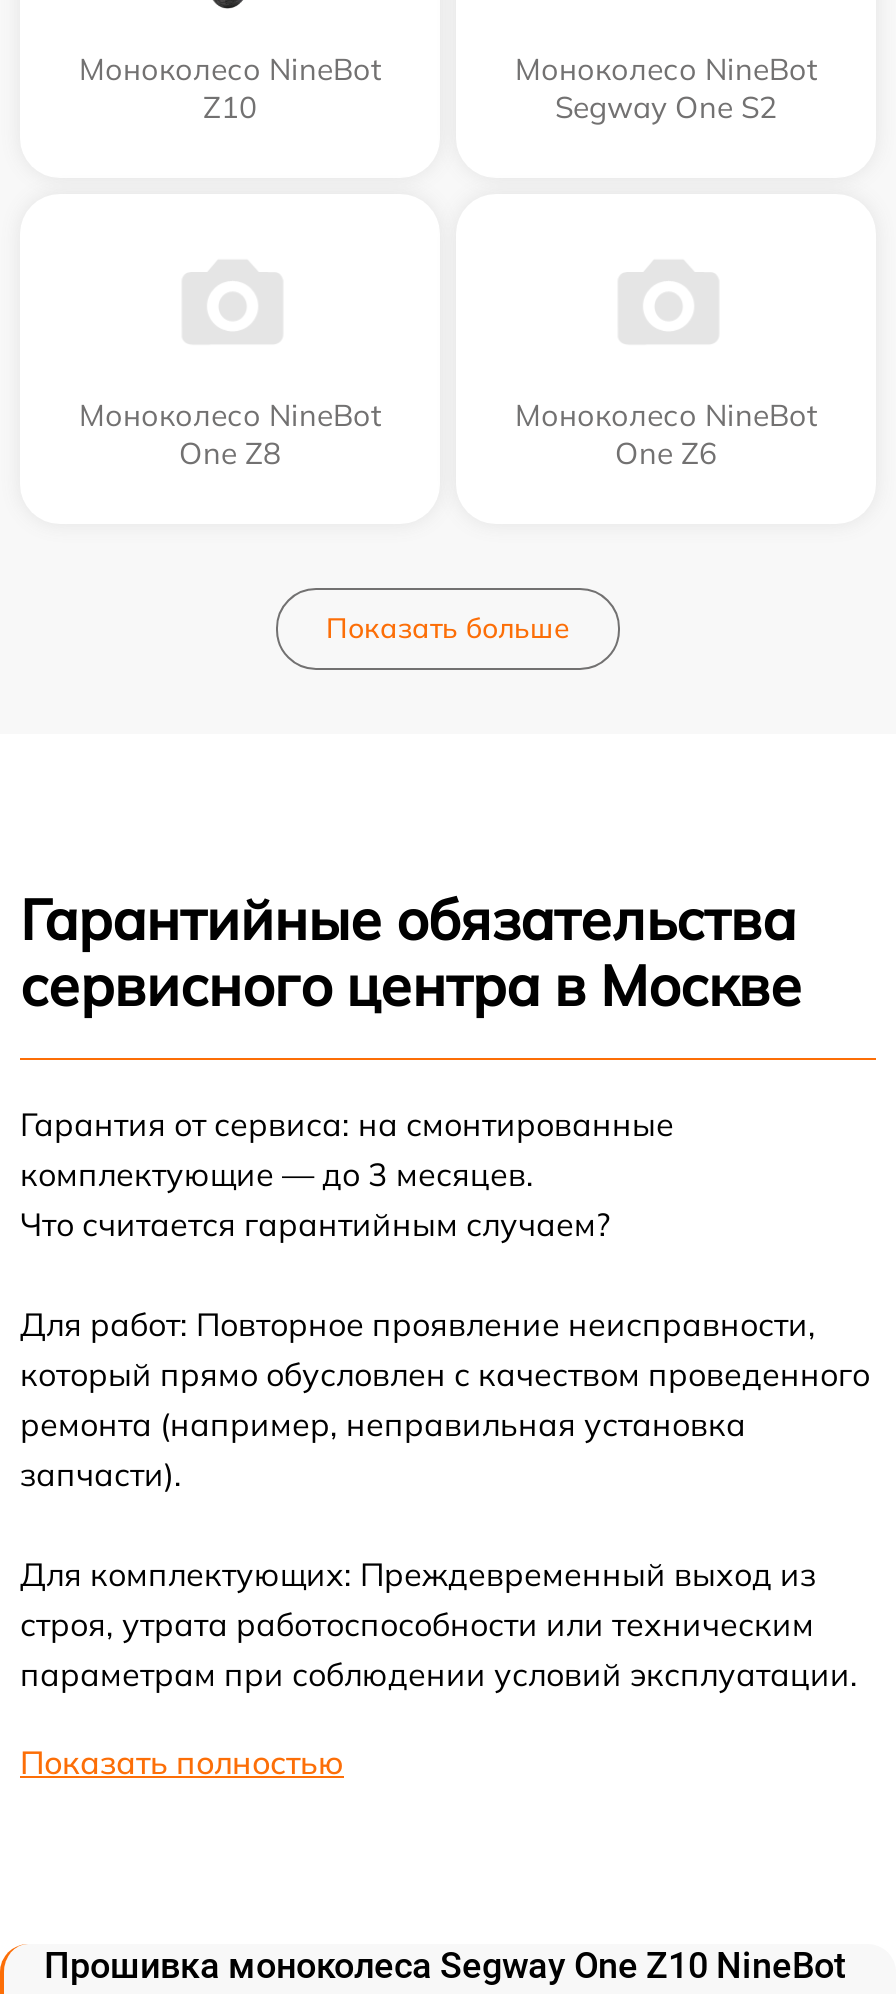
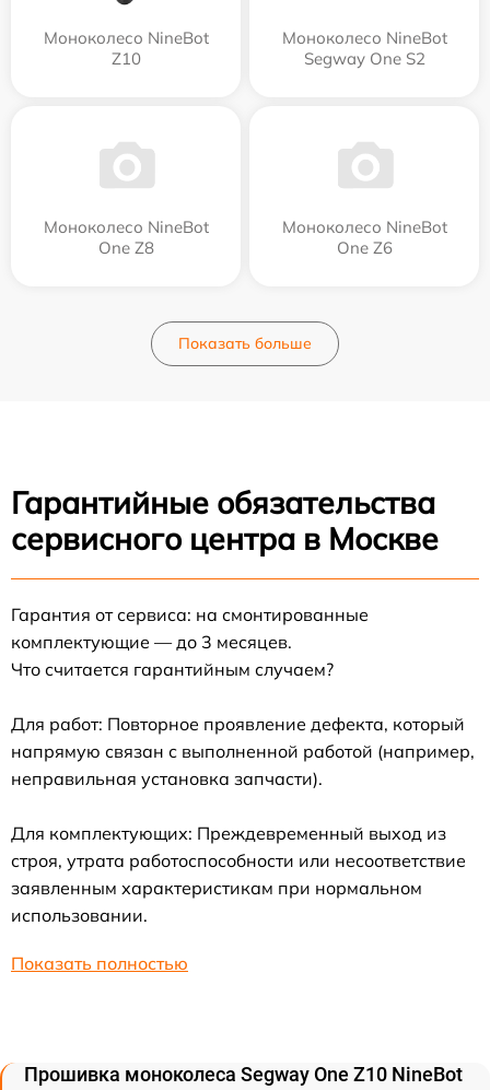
- Для работ: Повторное проявление неисправности,
- который прямо обусловлен с качеством проведенного
- ремонта (например, неправильная установка
- запчасти).
+ Для работ: Повторное проявление дефекта, который
+ напрямую связан с выполненной работой (например,
+ неправильная установка запчасти).

moved up: Для комплектующих: Преждевременный выход из

- строя, утрата работоспособности или техническим
- параметрам при соблюдении условий эксплуатации.
+ строя, утрата работоспособности или несоответствие
+ заявленным характеристикам при нормальном
+ использовании.
